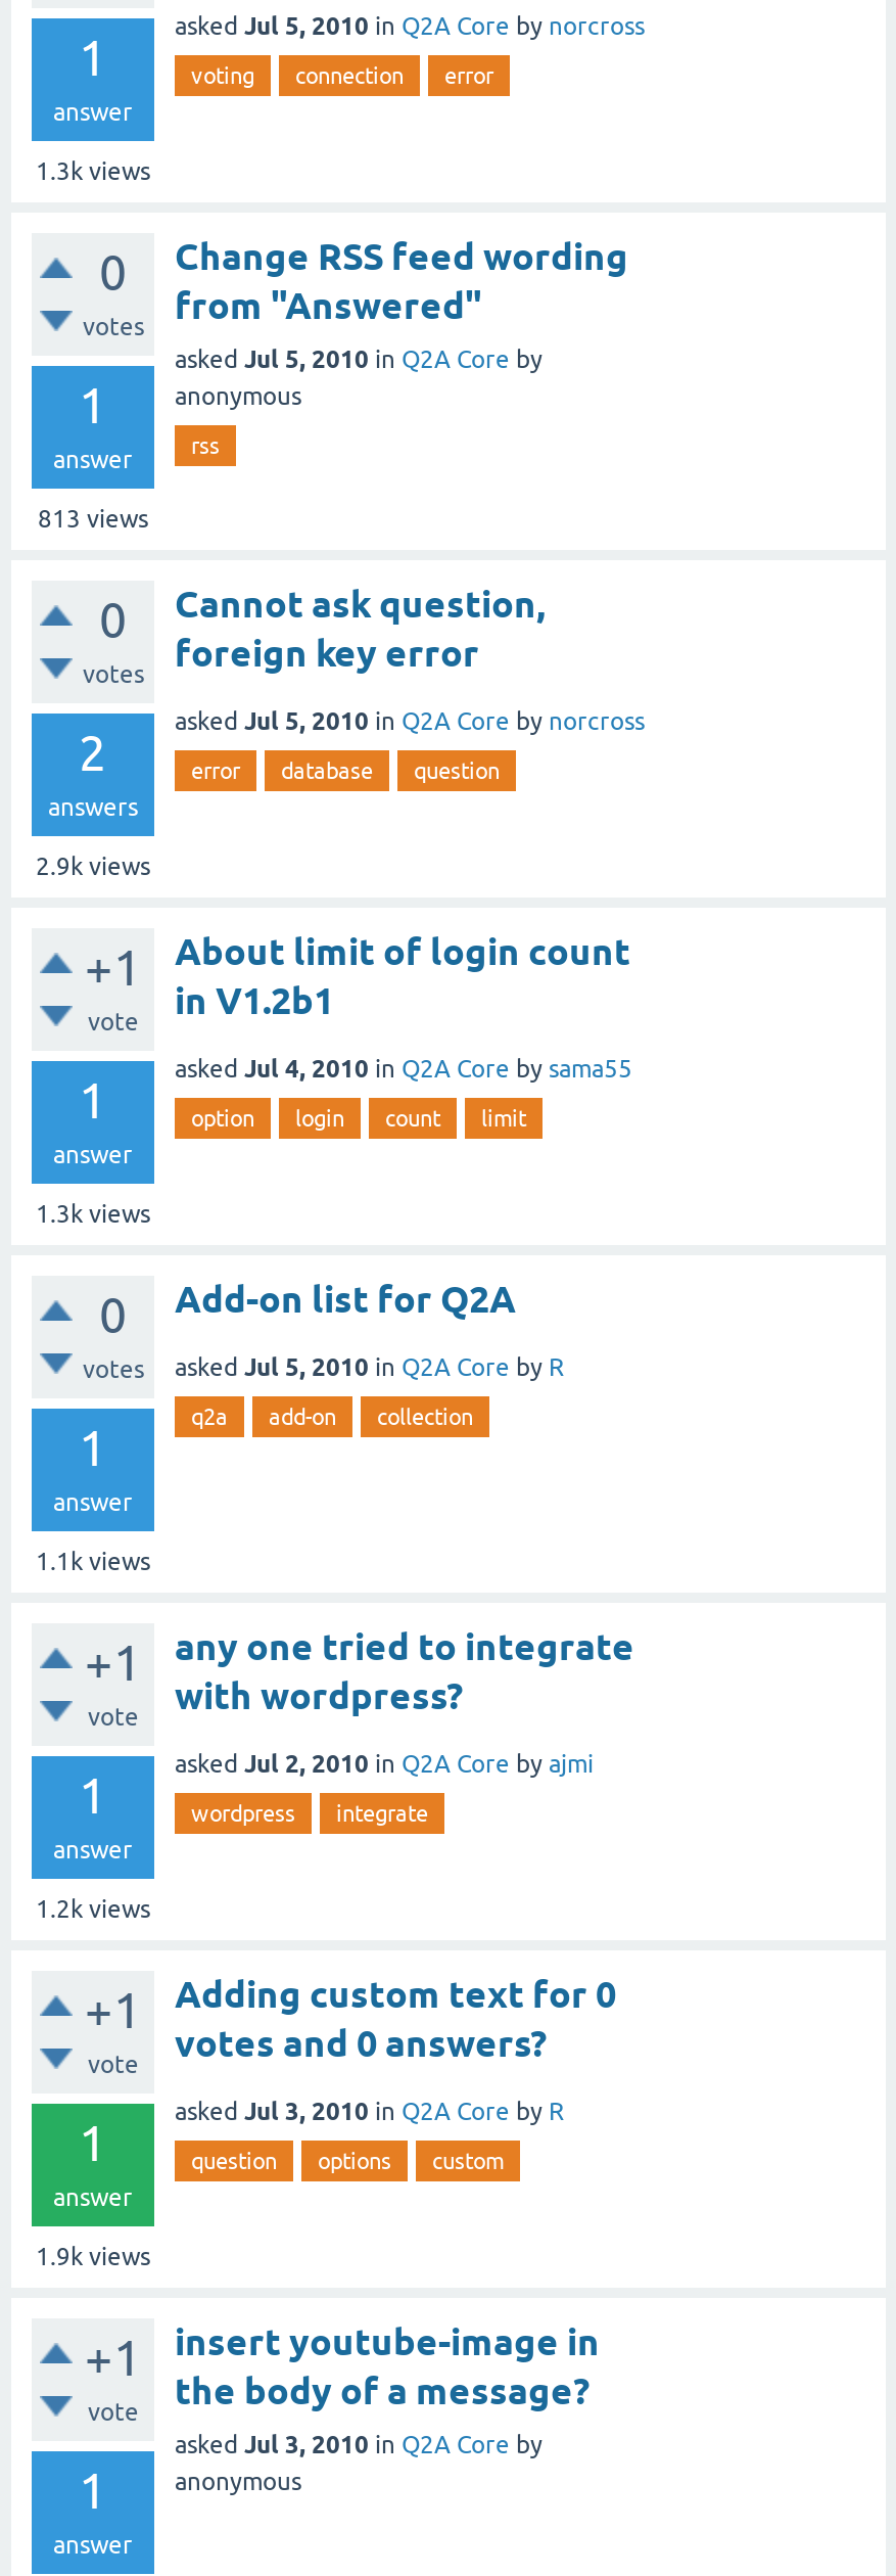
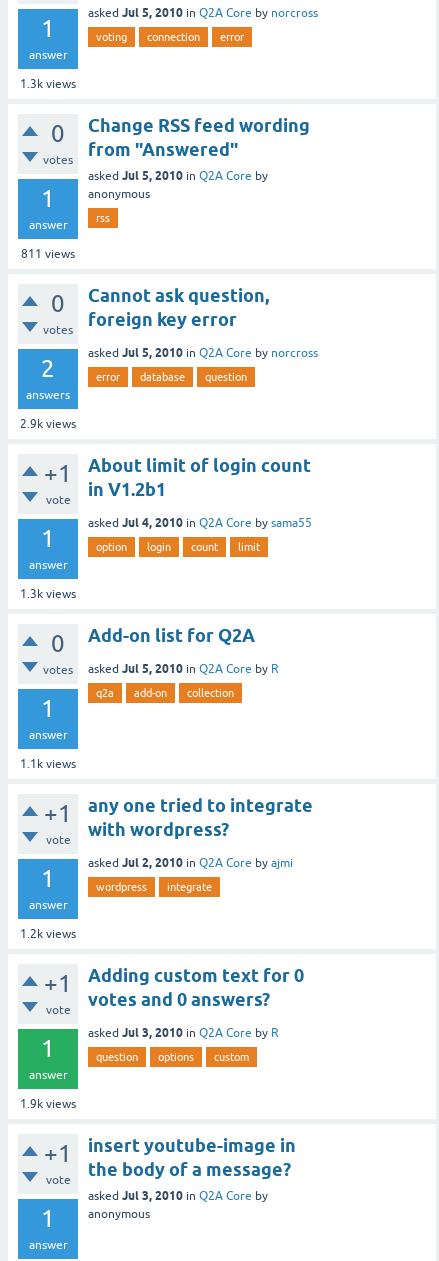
- 813 views
+ 811 views
